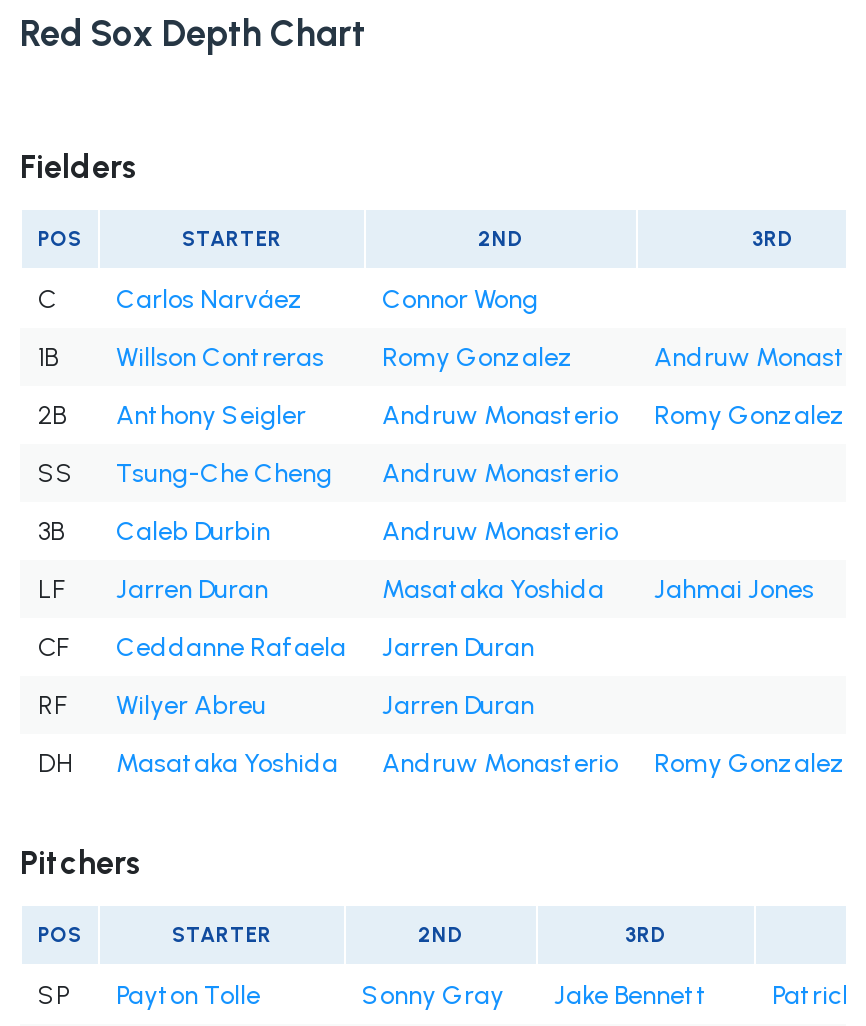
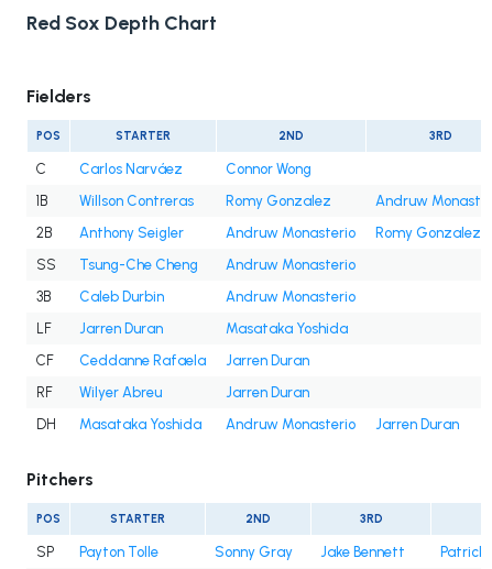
- Jahmai Jones

- Romy Gonzalez
+ Jarren Duran
